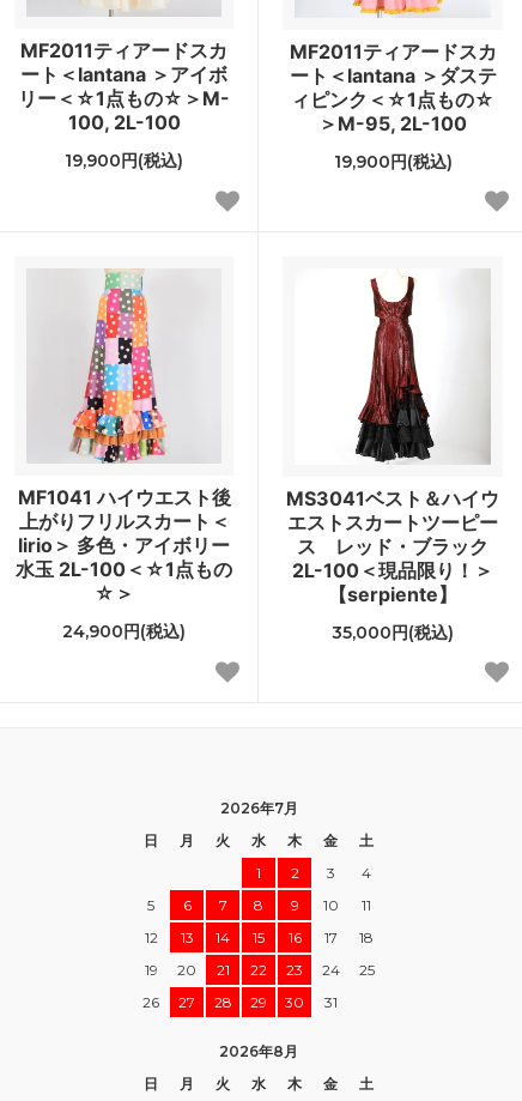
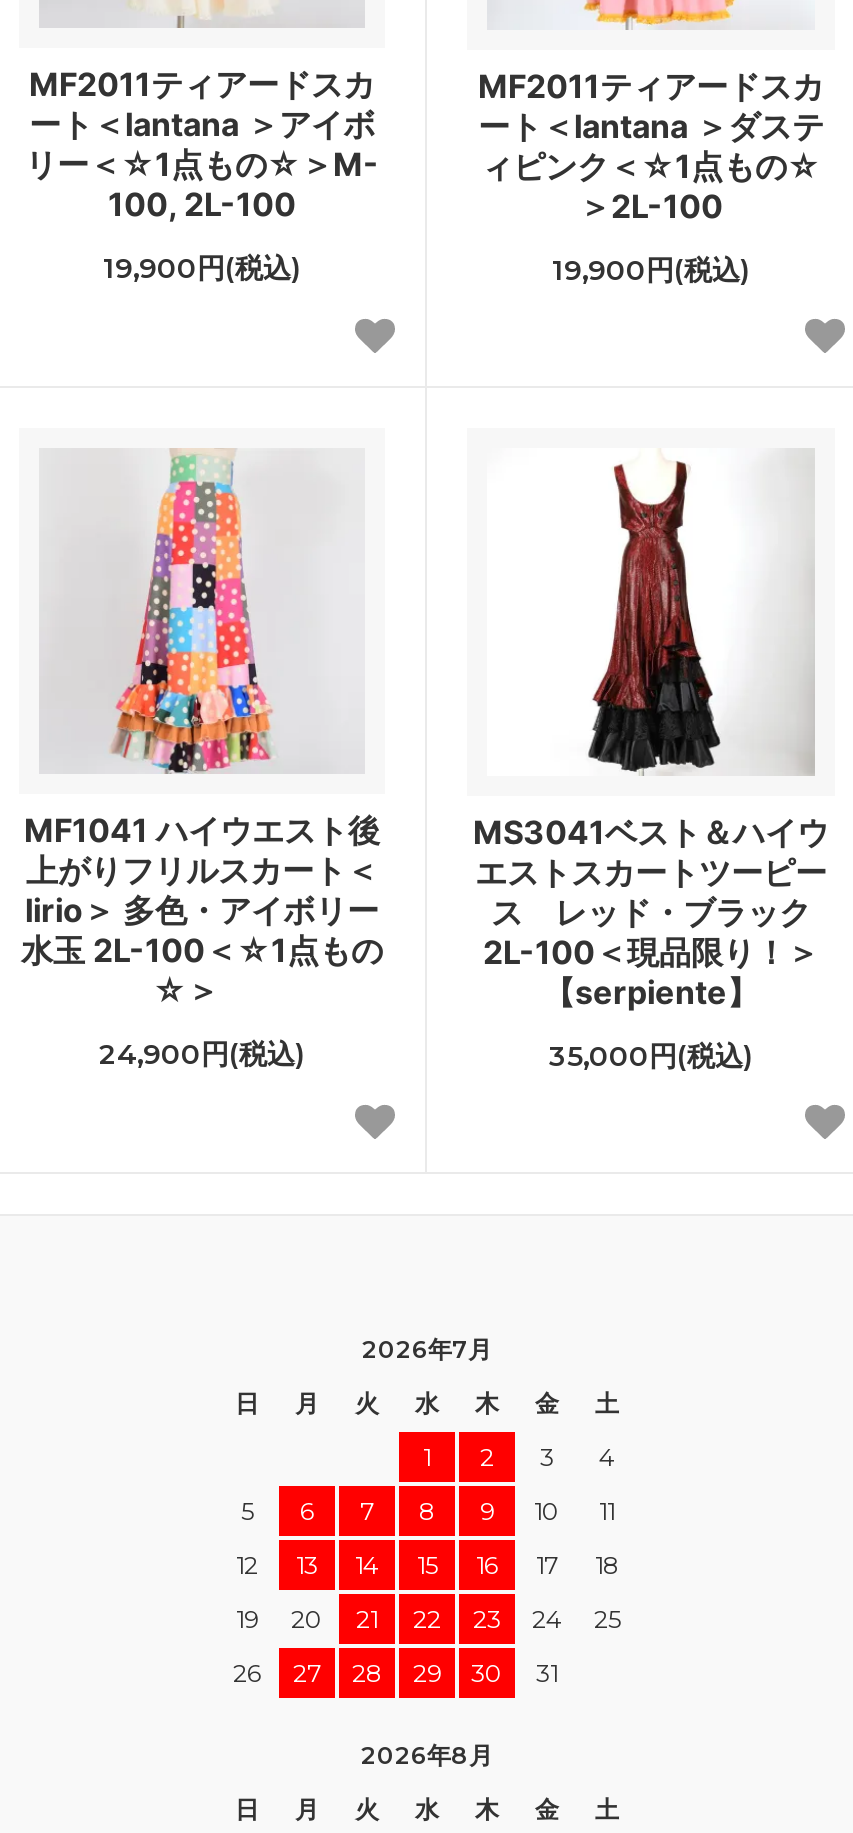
- ＞M-95, 2L-100
+ ＞2L-100
